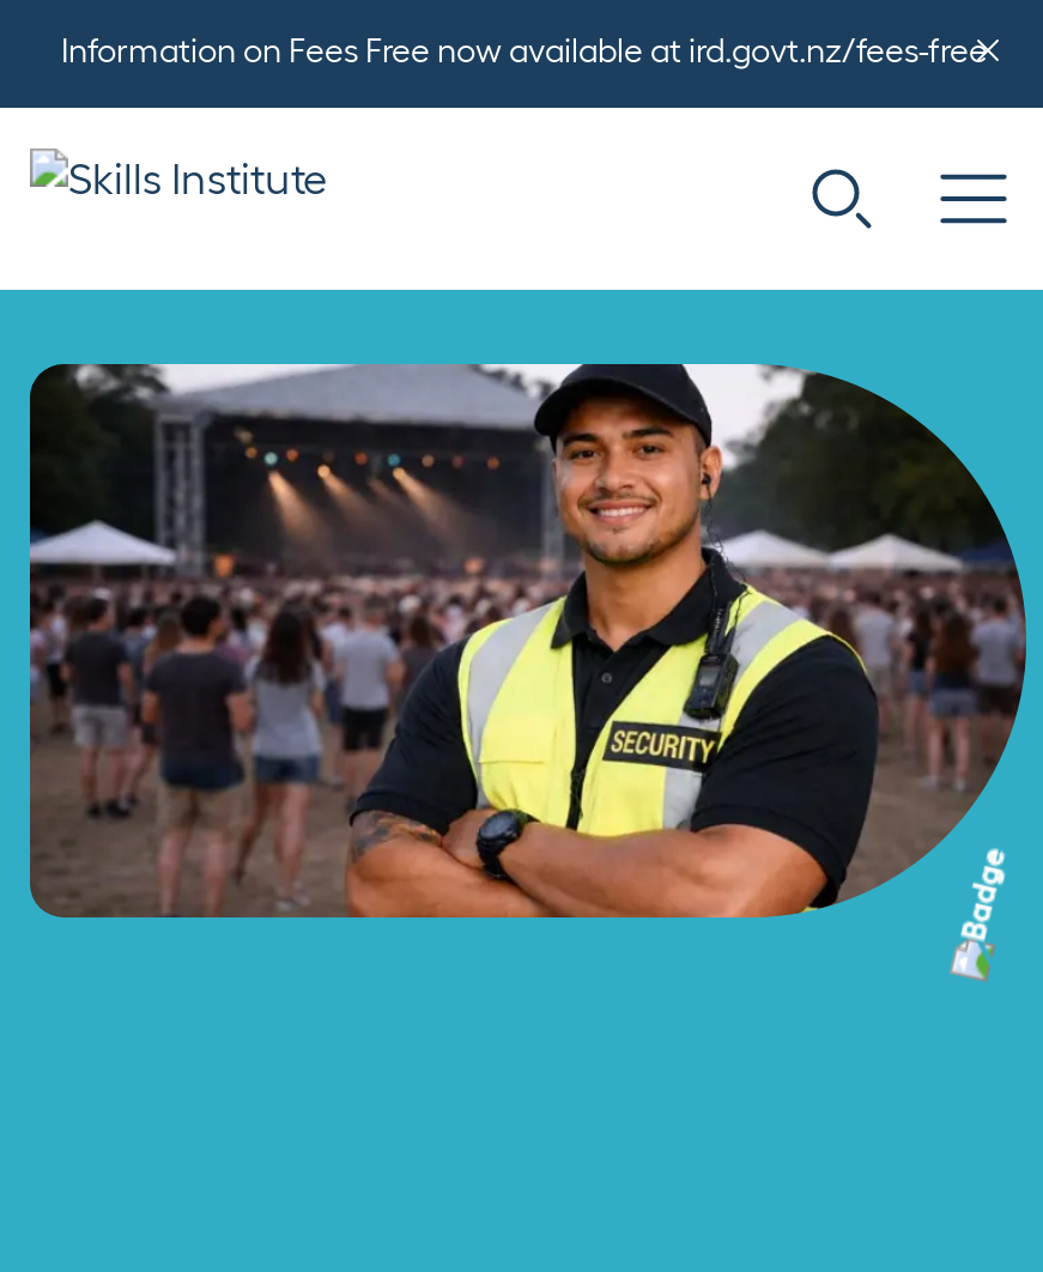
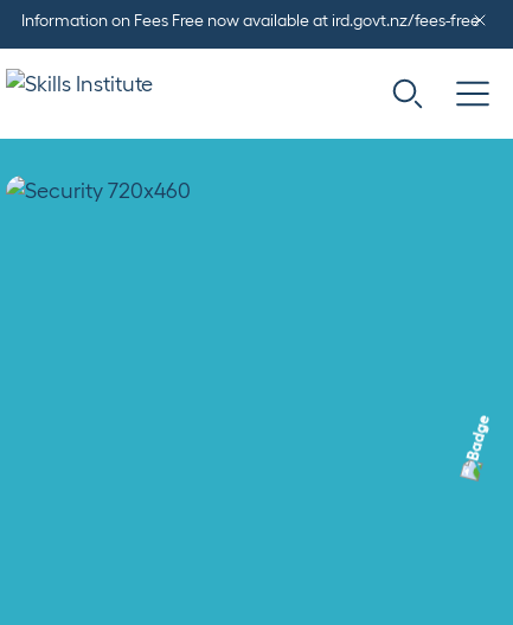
- [image]
